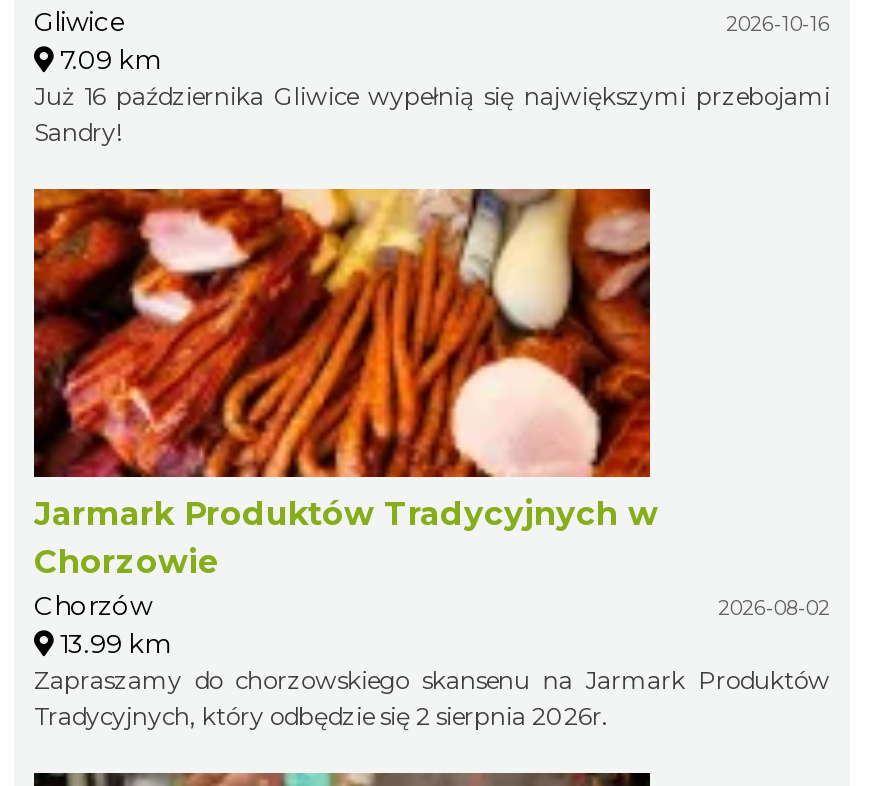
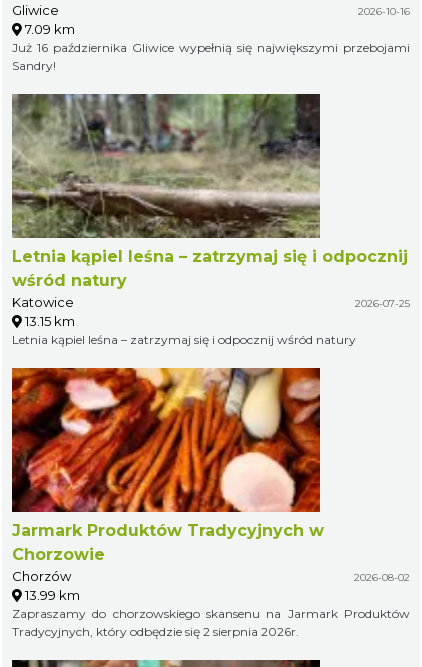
+ [image]
+ Letnia kąpiel leśna – zatrzymaj się i odpocznij
+ wśród natury
+ Katowice
+ 2026-07-25
+ 13.15 km
+ Letnia kąpiel leśna – zatrzymaj się i odpocznij wśród natury
